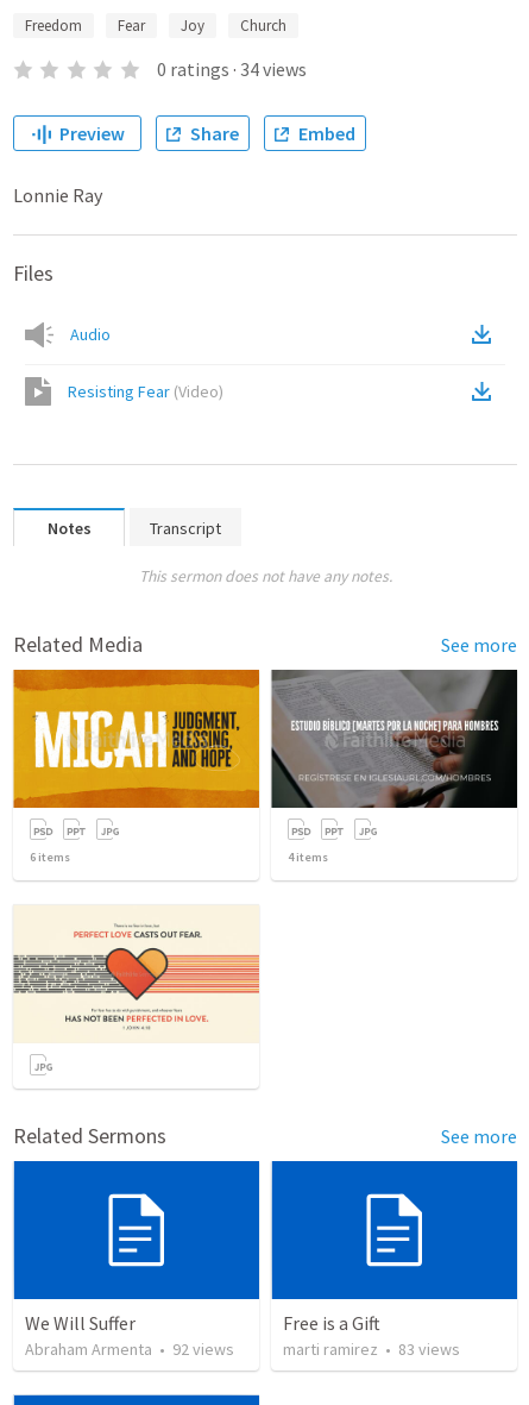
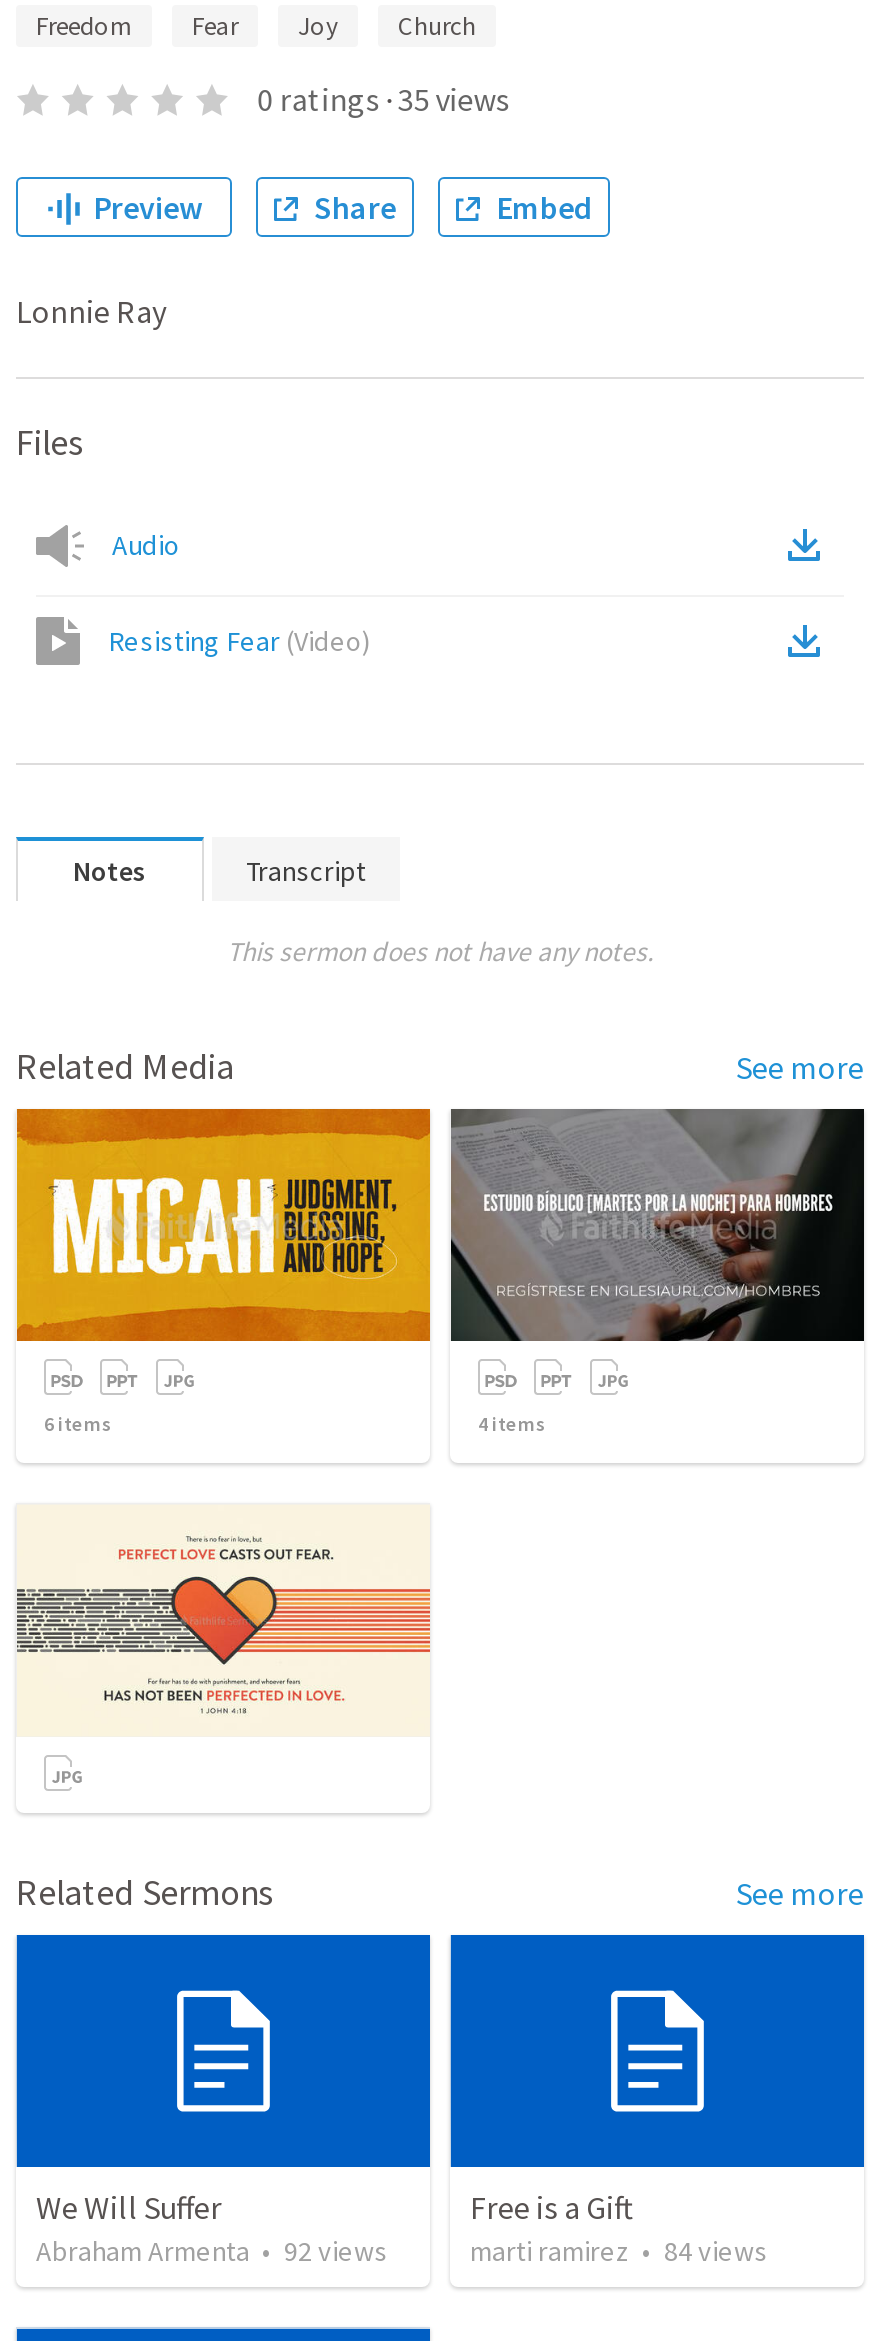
- 0 ratings · 34 views
+ 0 ratings · 35 views

- marti ramirez • 83 views
+ marti ramirez • 84 views
